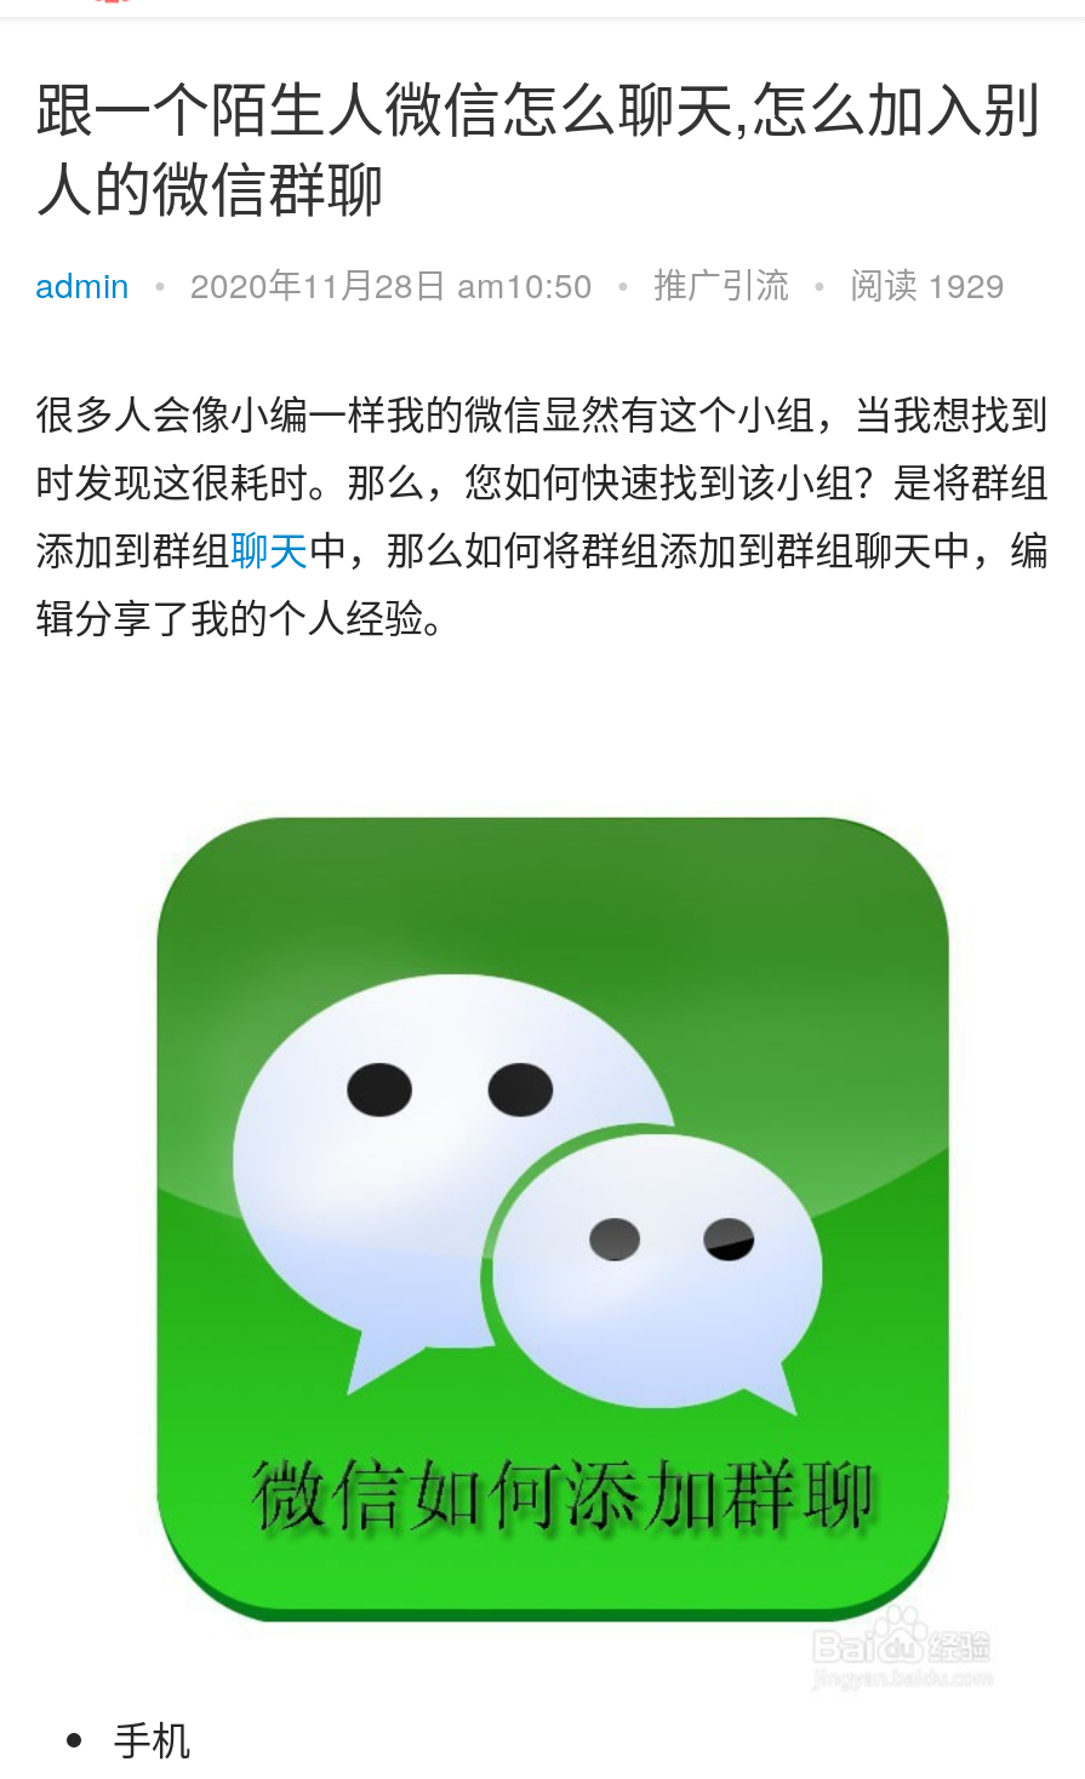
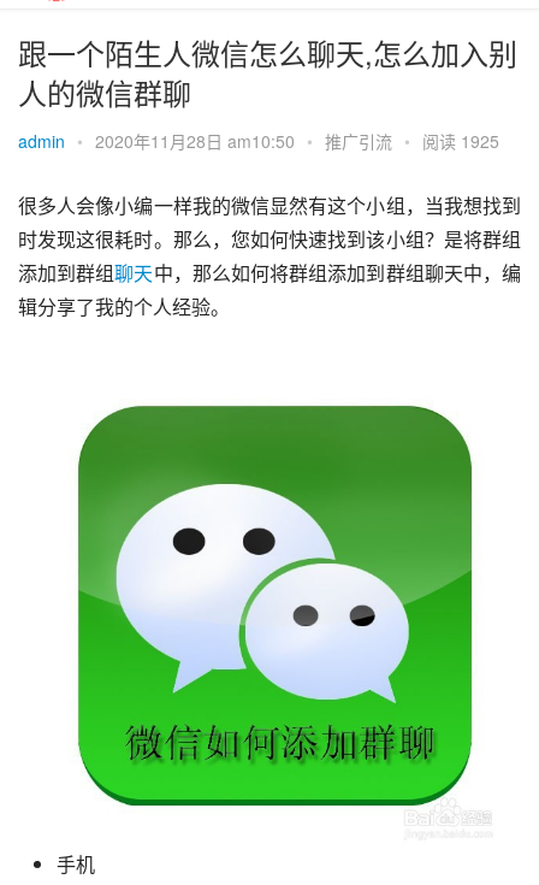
- admin • 2020年11月28日 am10:50 • 推广引流 • 阅读 1929
+ admin • 2020年11月28日 am10:50 • 推广引流 • 阅读 1925
